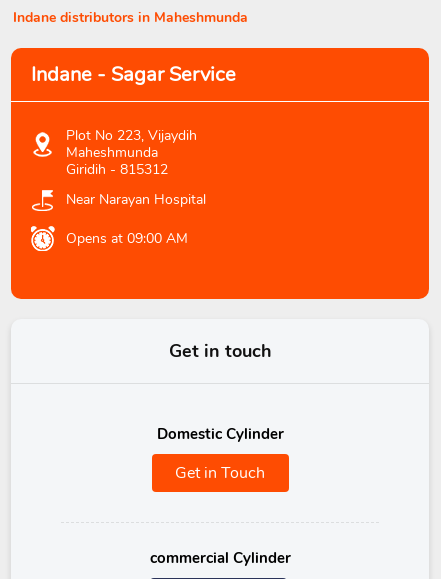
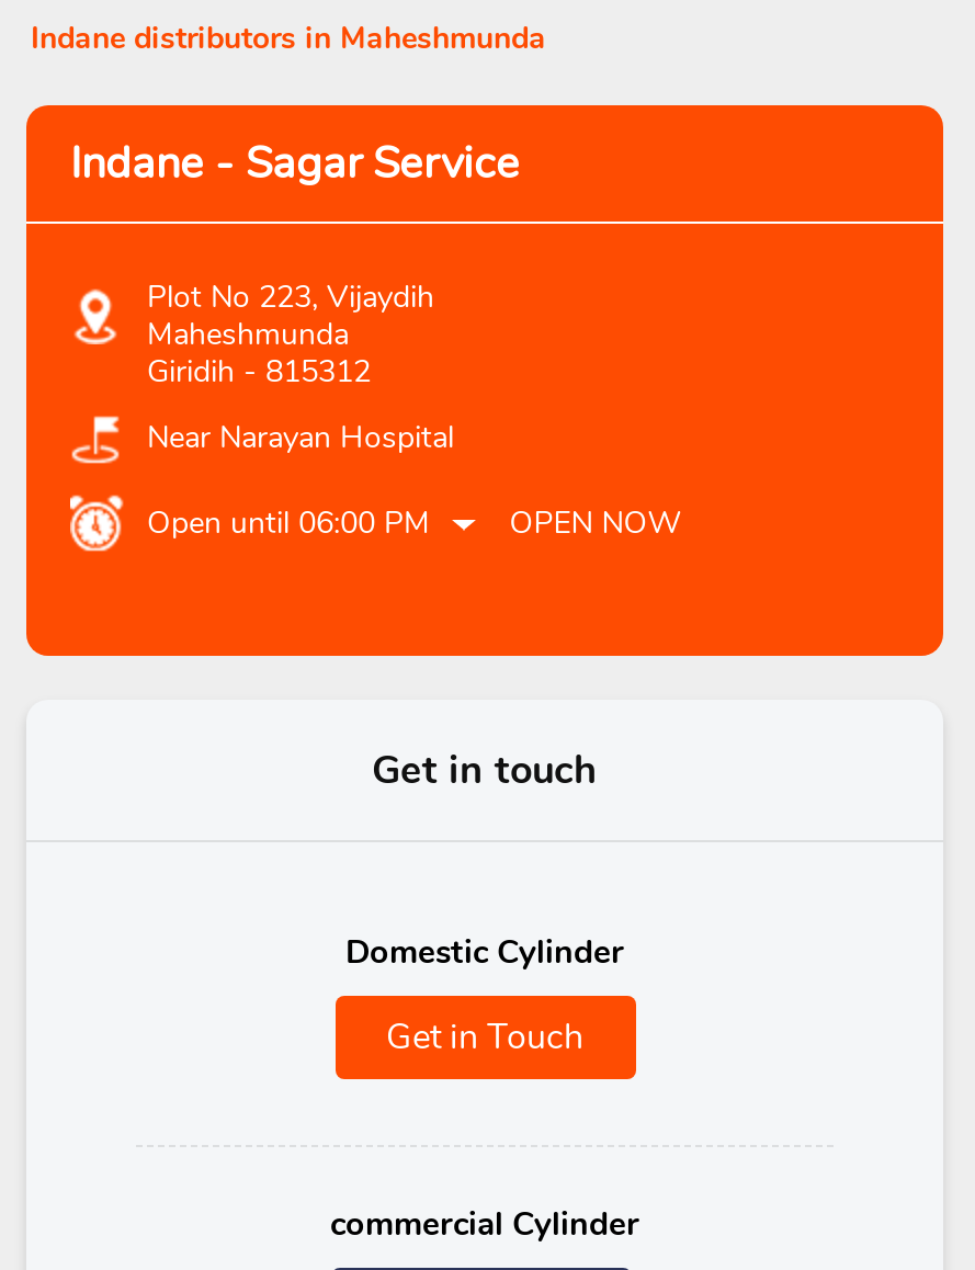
- Opens at 09:00 AM
+ Open until 06:00 PM
+ OPEN NOW
